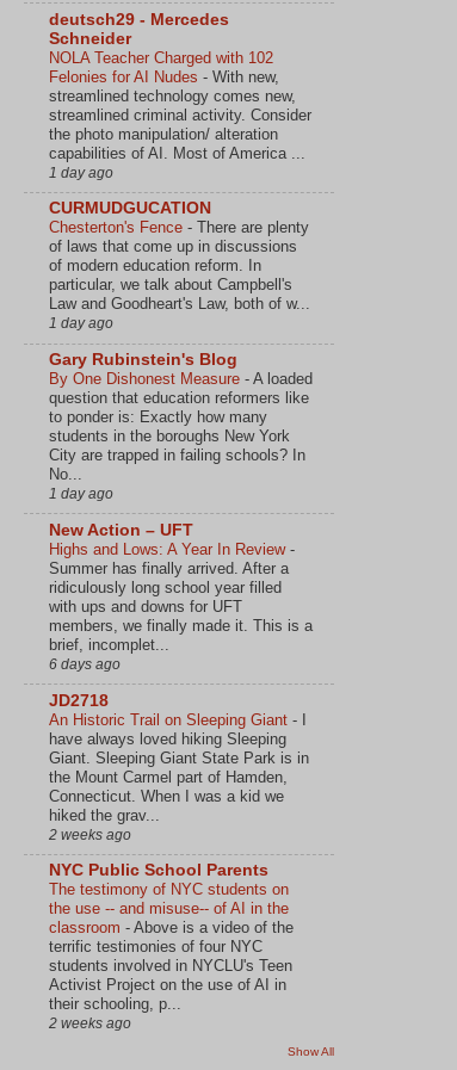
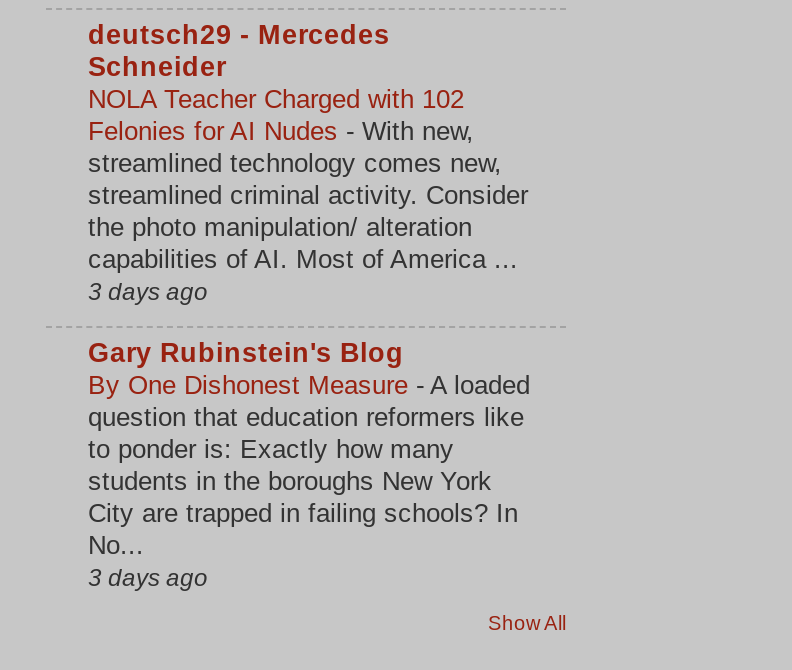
- 1 day ago
- CURMUDGUCATION
- Chesterton's Fence - There are plenty
- of laws that come up in discussions
- of modern education reform. In
- particular, we talk about Campbell's
- Law and Goodheart's Law, both of w...
- 1 day ago
+ 3 days ago

- 1 day ago
- New Action – UFT
- Highs and Lows: A Year In Review -
- Summer has finally arrived. After a
- ridiculously long school year filled
- with ups and downs for UFT
- members, we finally made it. This is a
- brief, incomplet...
- 6 days ago
- JD2718
- An Historic Trail on Sleeping Giant - I
- have always loved hiking Sleeping
- Giant. Sleeping Giant State Park is in
- the Mount Carmel part of Hamden,
- Connecticut. When I was a kid we
- hiked the grav...
- 2 weeks ago
- NYC Public School Parents
- The testimony of NYC students on
- the use -- and misuse-- of AI in the
- classroom - Above is a video of the
- terrific testimonies of four NYC
- students involved in NYCLU's Teen
- Activist Project on the use of AI in
- their schooling, p...
- 2 weeks ago
+ 3 days ago
